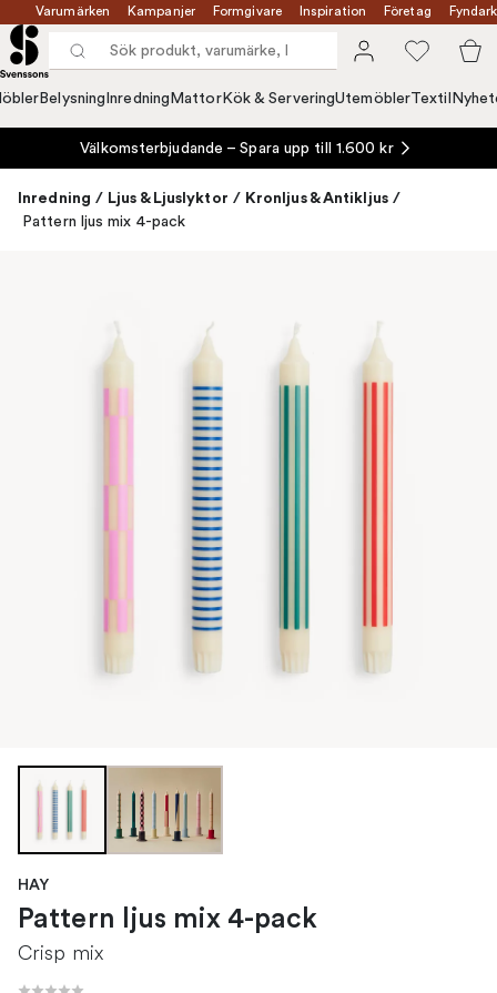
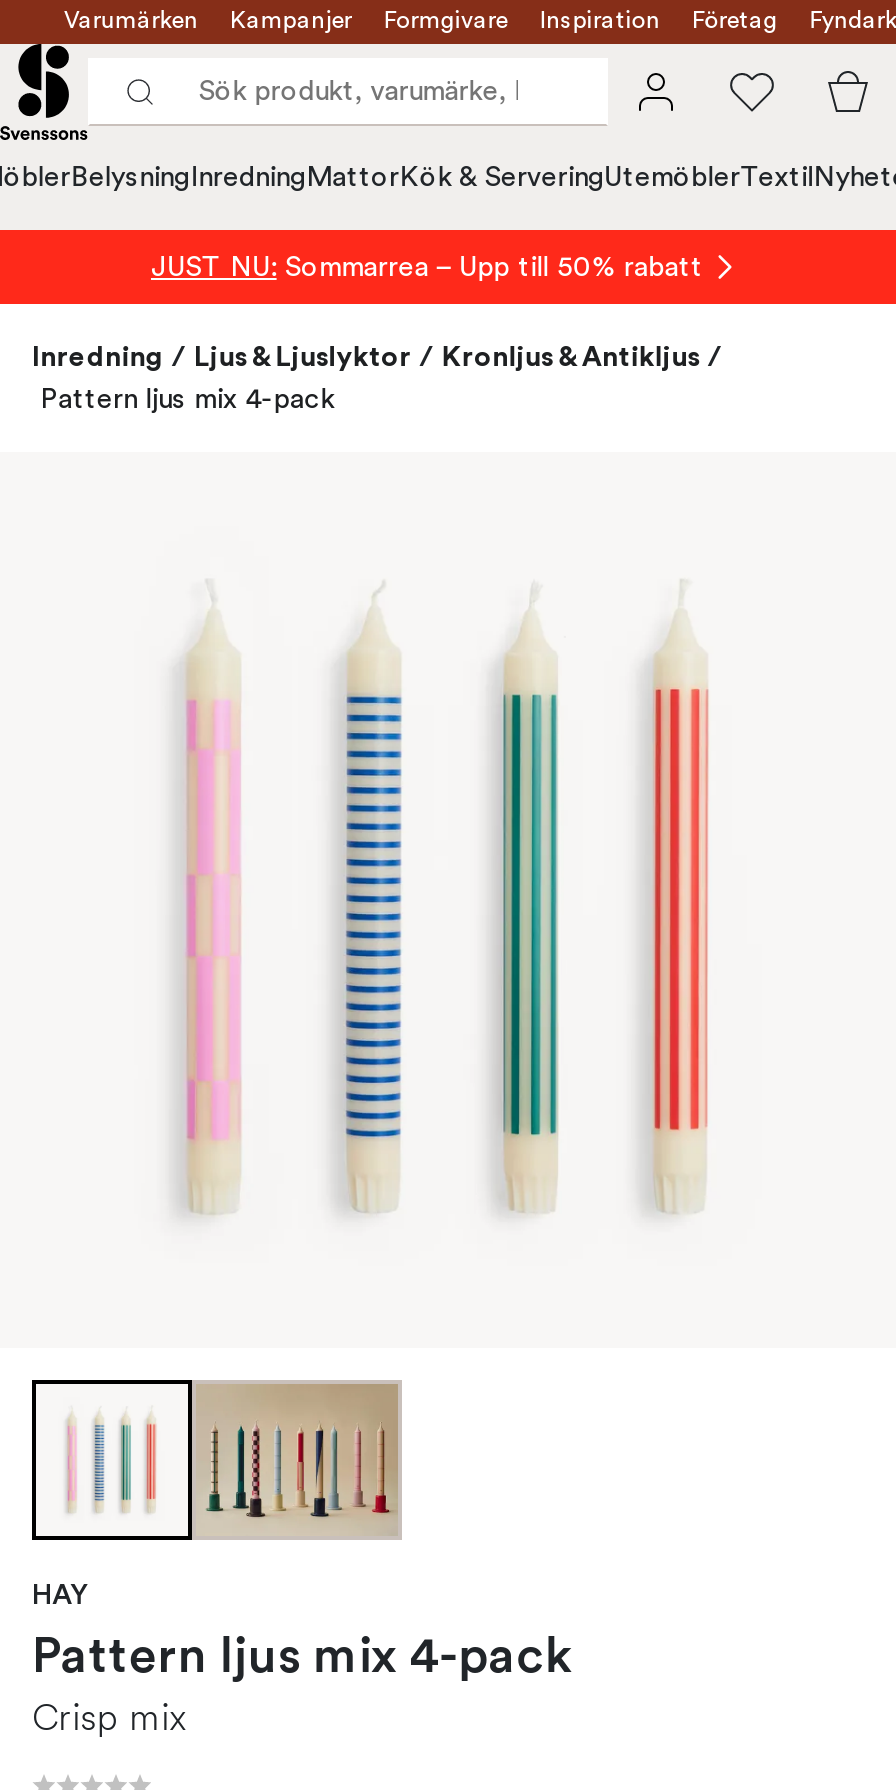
- Välkomsterbjudande – Spara upp till 1.600 kr
+ JUST NU: Sommarrea – Upp till 50% rabatt
